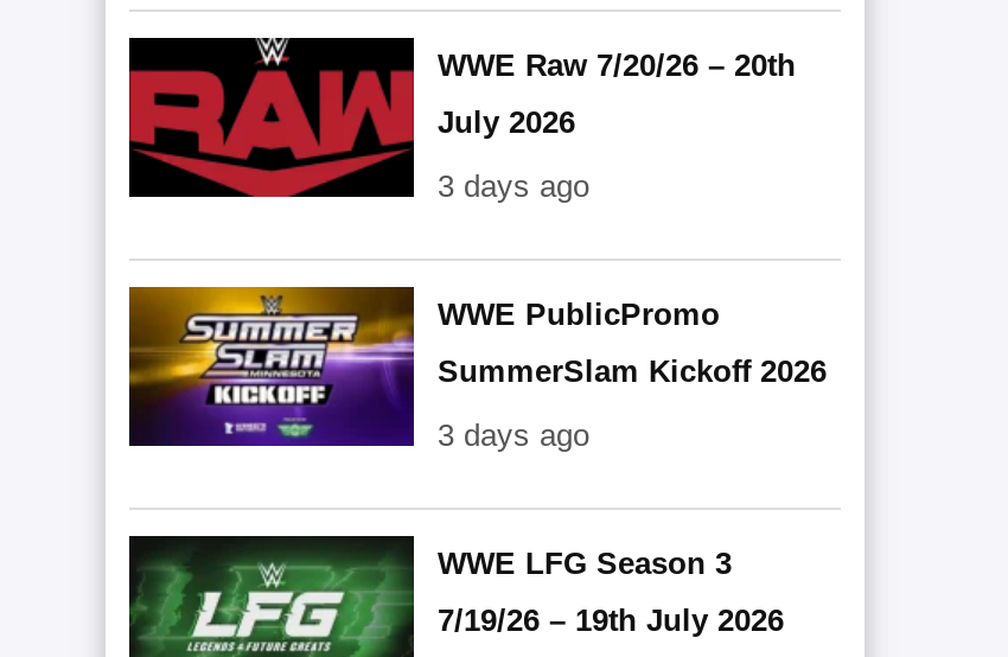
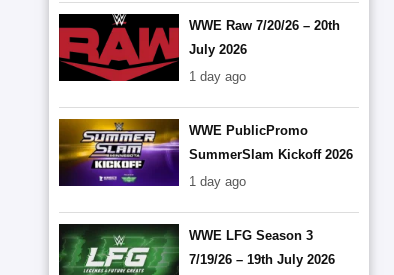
- 3 days ago
+ 1 day ago

- 3 days ago
+ 1 day ago
